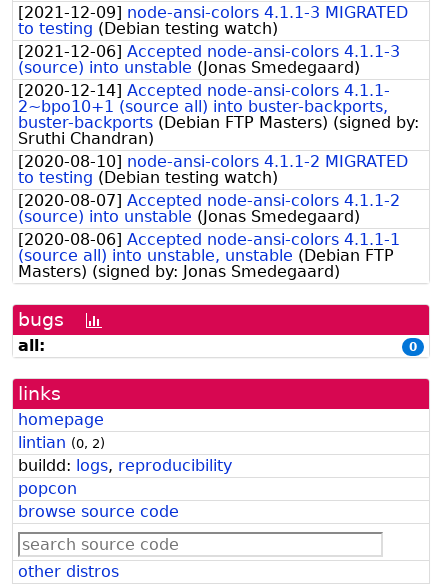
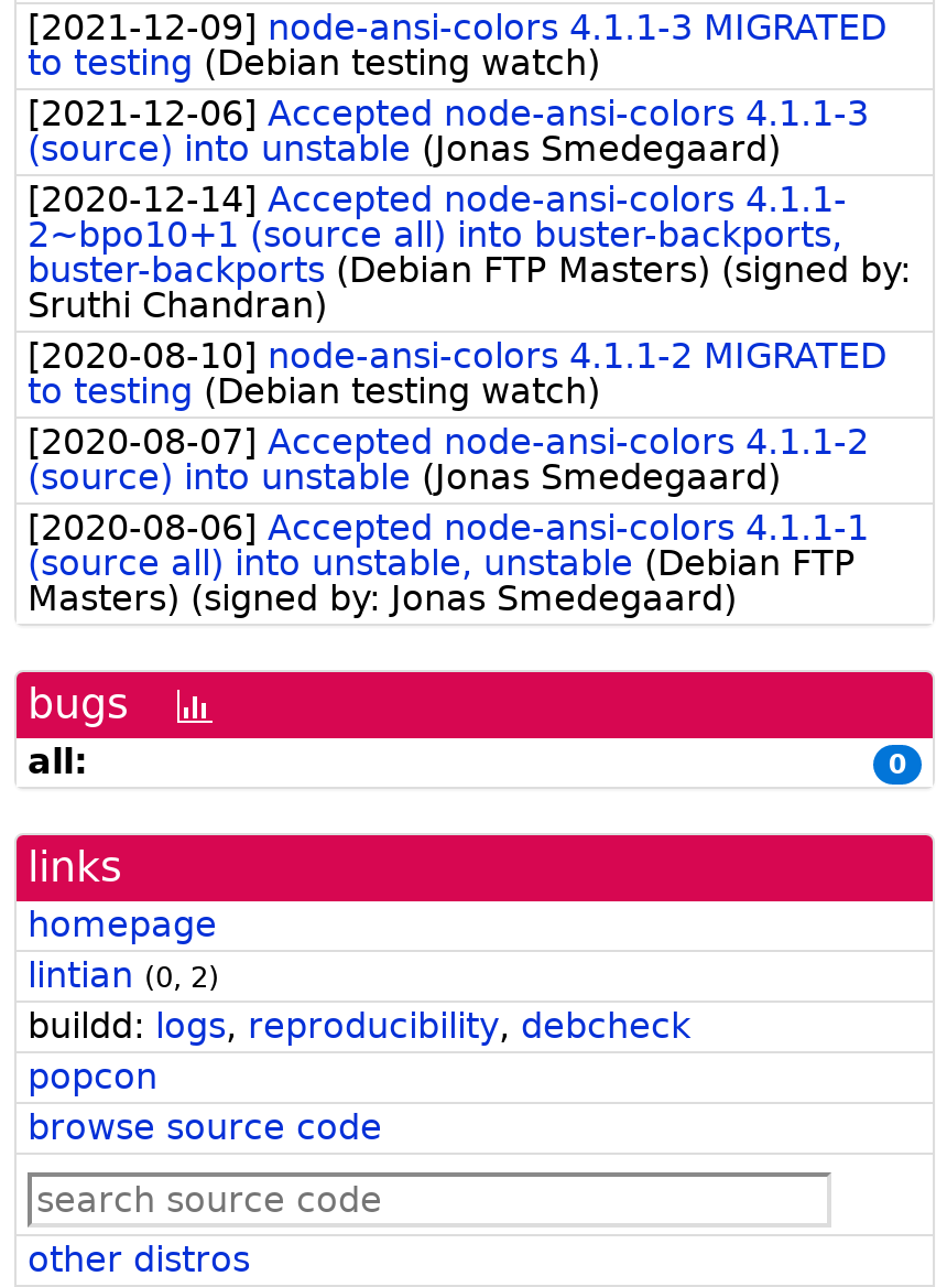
- buildd: logs, reproducibility
+ buildd: logs, reproducibility, debcheck
